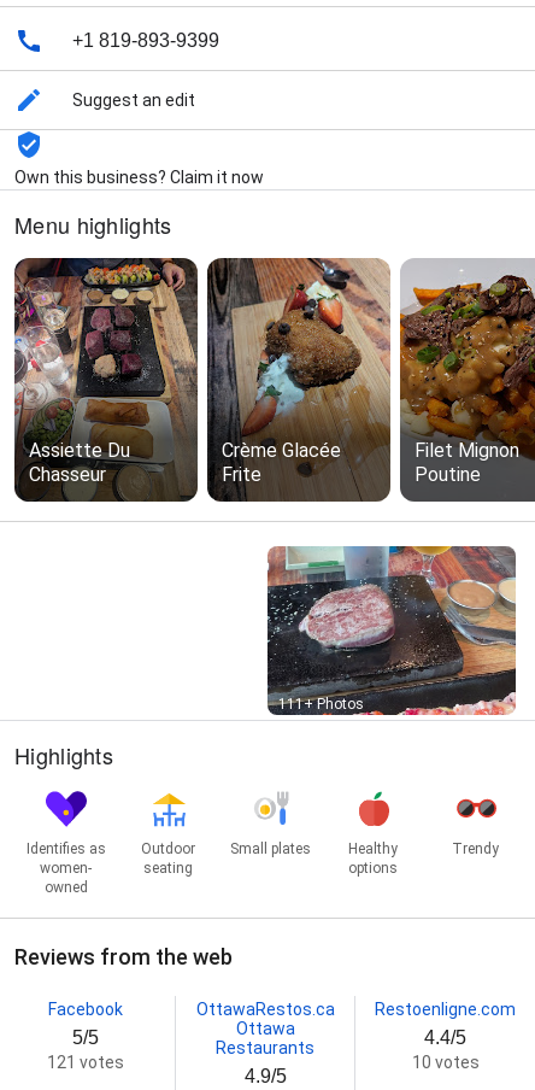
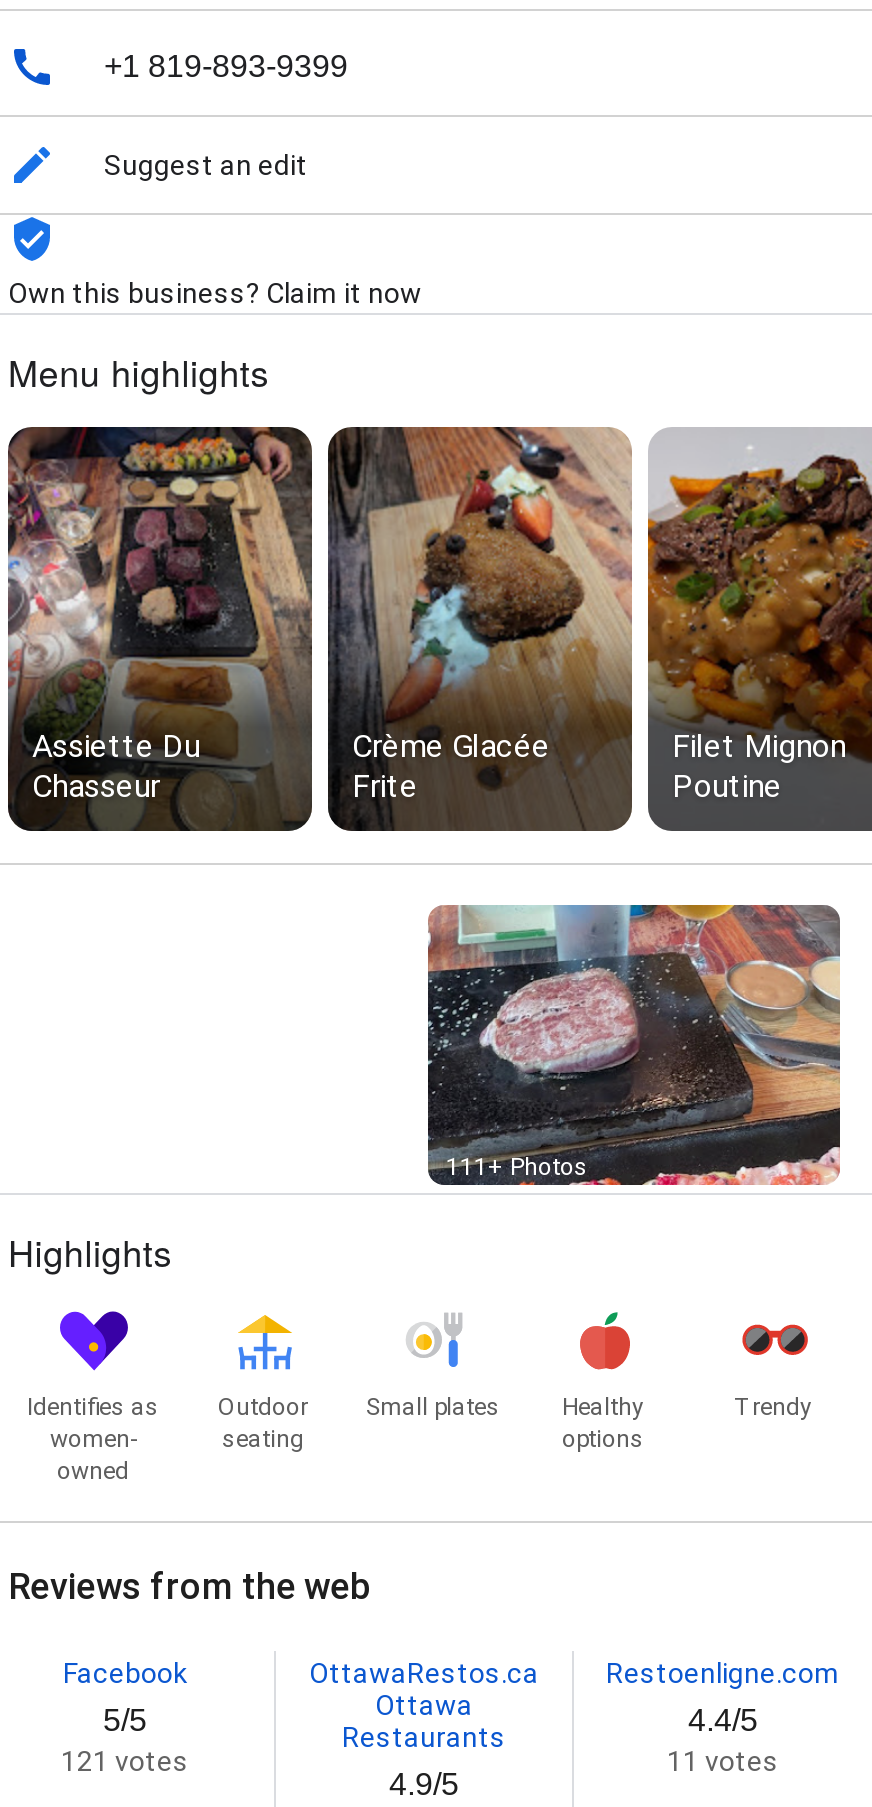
- 10 votes
+ 11 votes
